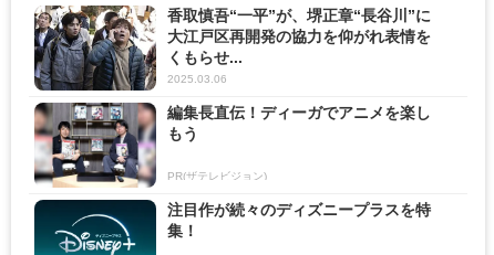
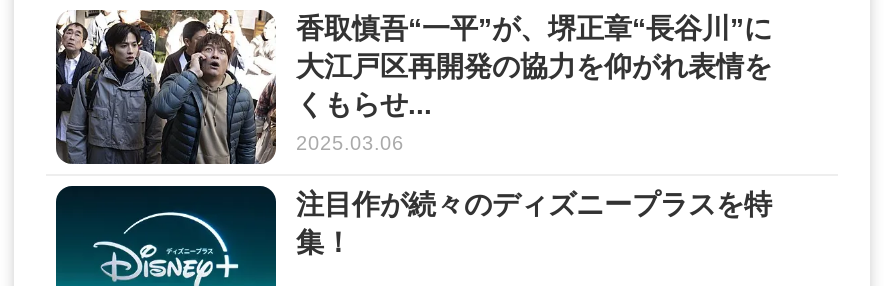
- [image]
- 編集長直伝！ディーガでアニメを楽し
- もう
- PR(ザテレビジョン)
